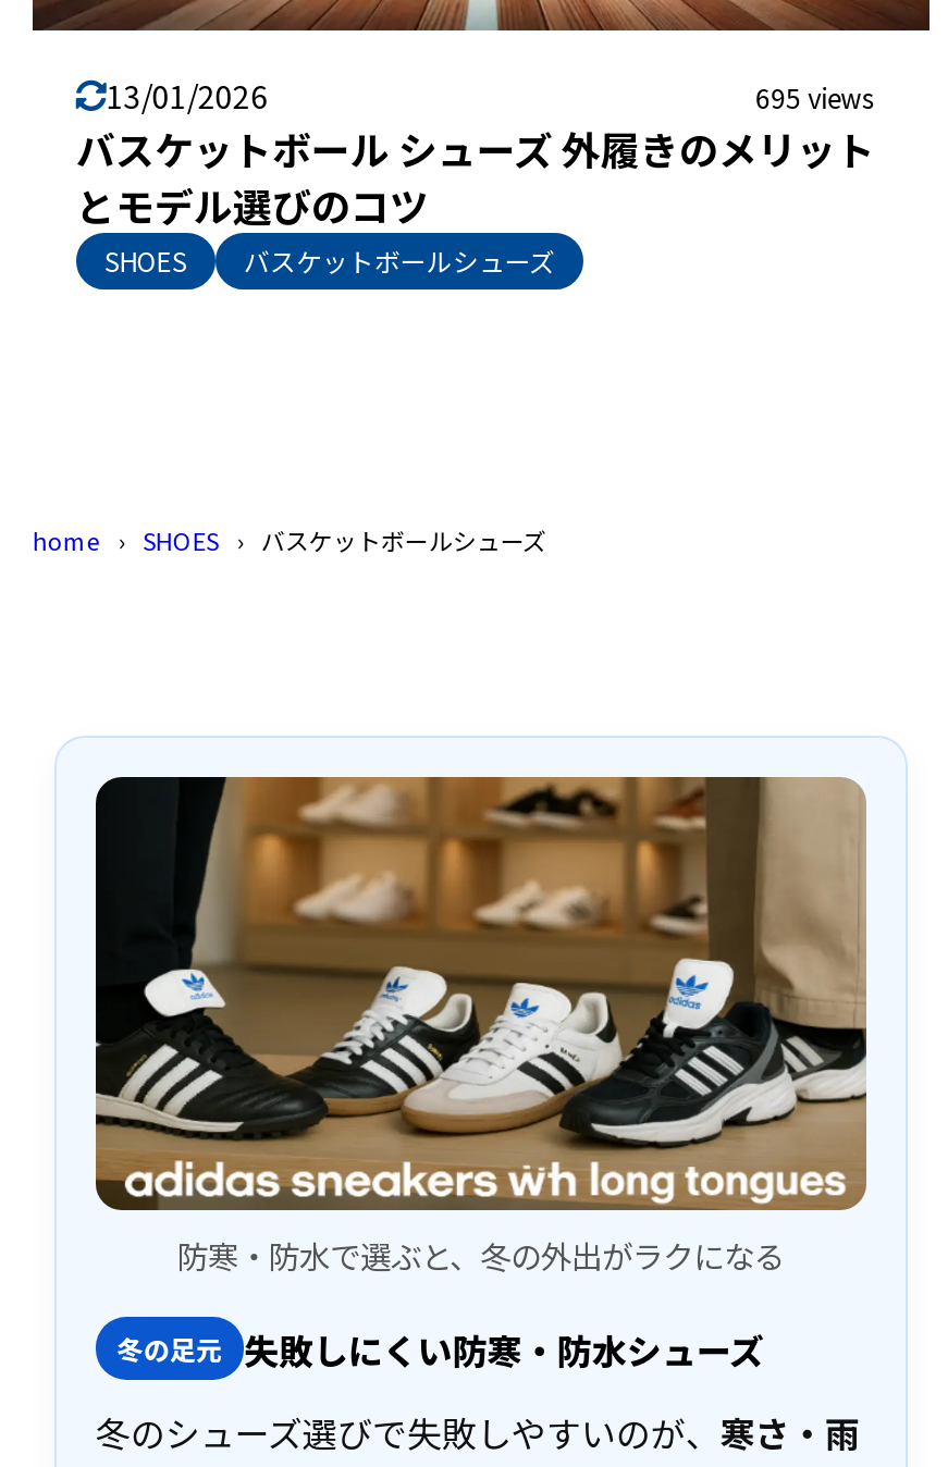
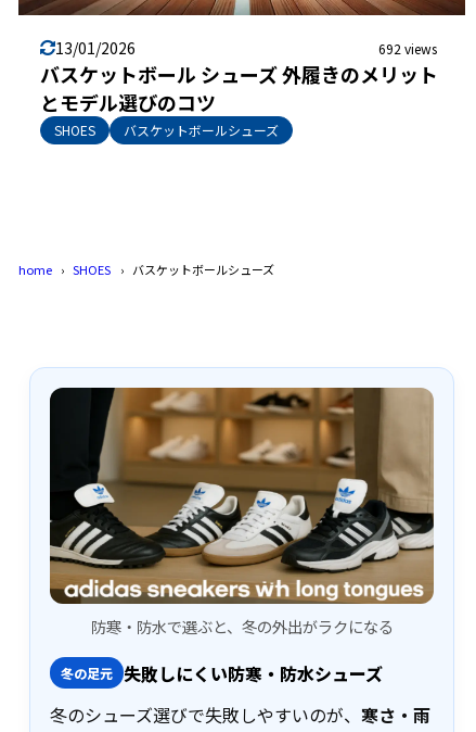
- 695 views
+ 692 views
